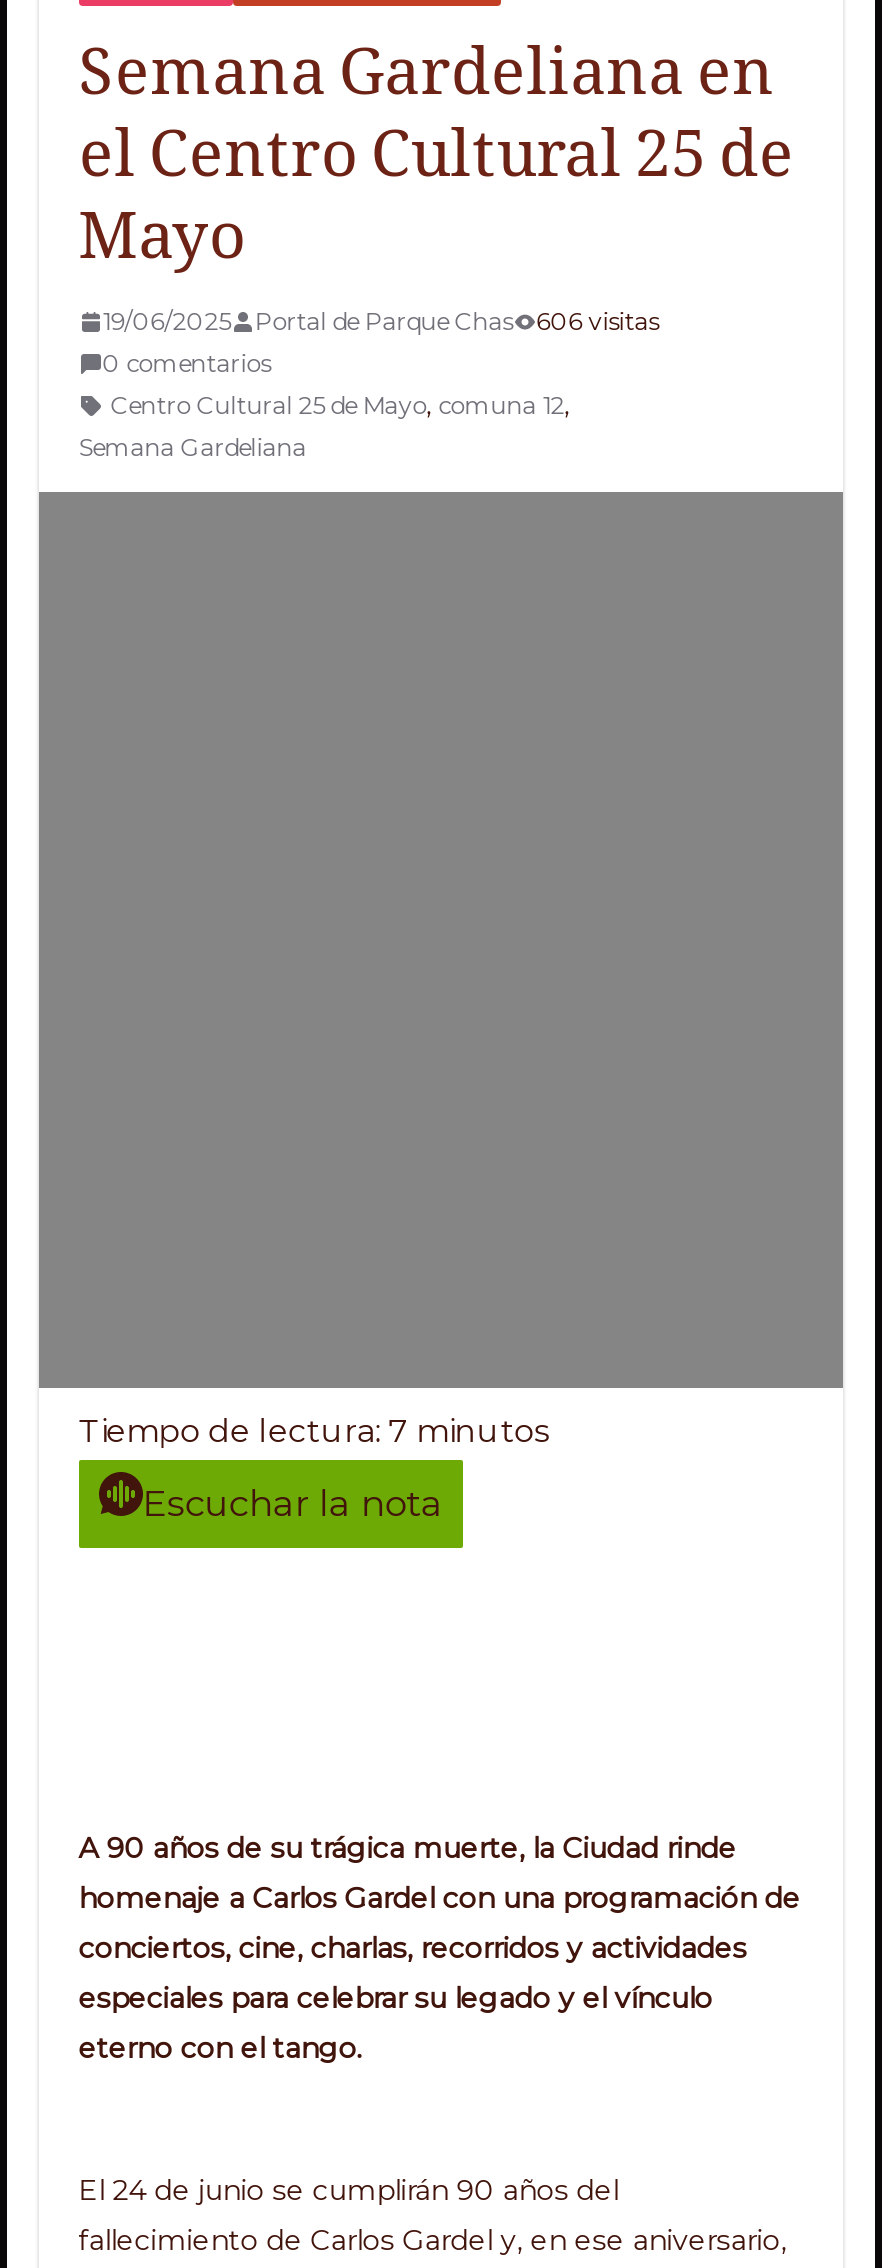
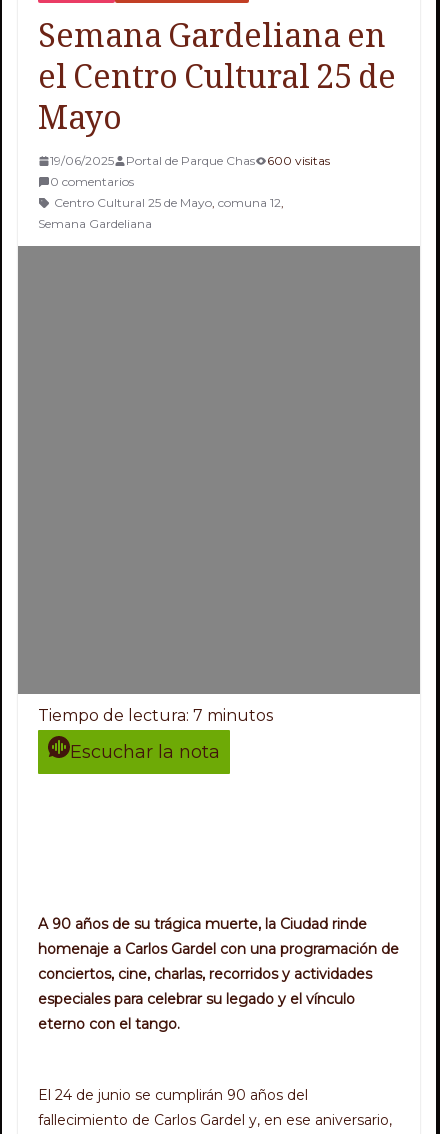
- 19/06/2025 Portal de Parque Chas 606 visitas
+ 19/06/2025 Portal de Parque Chas 600 visitas
